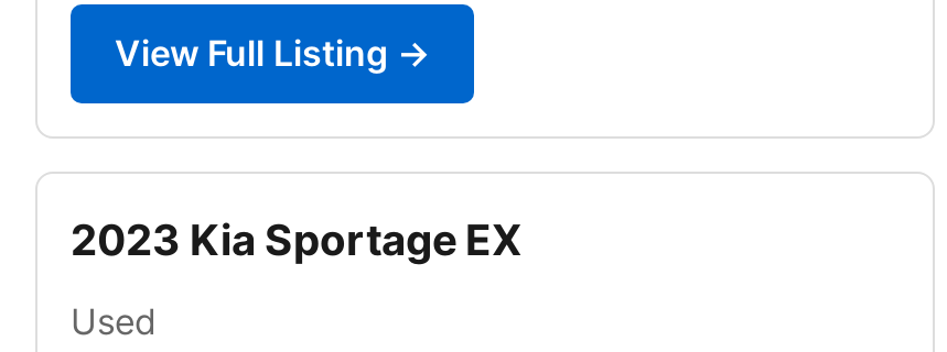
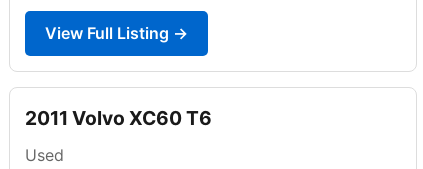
- 2023 Kia Sportage EX
+ 2011 Volvo XC60 T6
